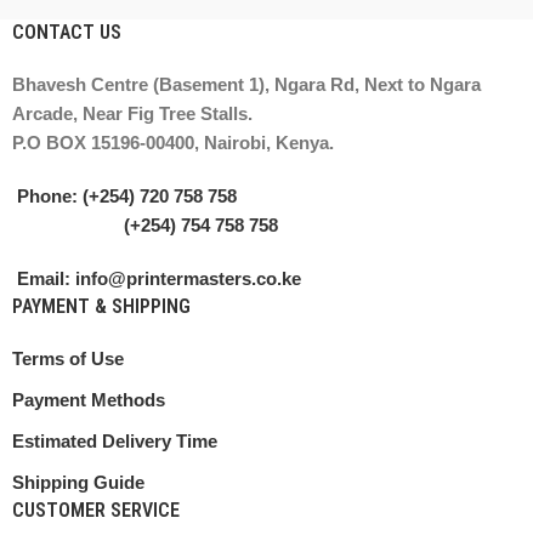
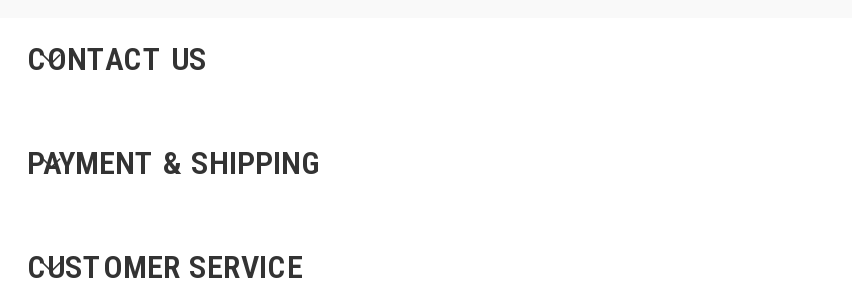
- Bhavesh Centre (Basement 1), Ngara Rd, Next to Ngara
- Arcade, Near Fig Tree Stalls.
- P.O BOX 15196-00400, Nairobi, Kenya.
- Phone: (+254) 720 758 758
- (+254) 754 758 758
- Email: info@printermasters.co.ke

- Terms of Use
- Payment Methods
- Estimated Delivery Time
- Shipping Guide
